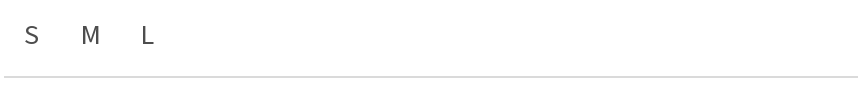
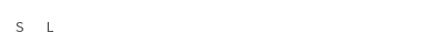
- M
